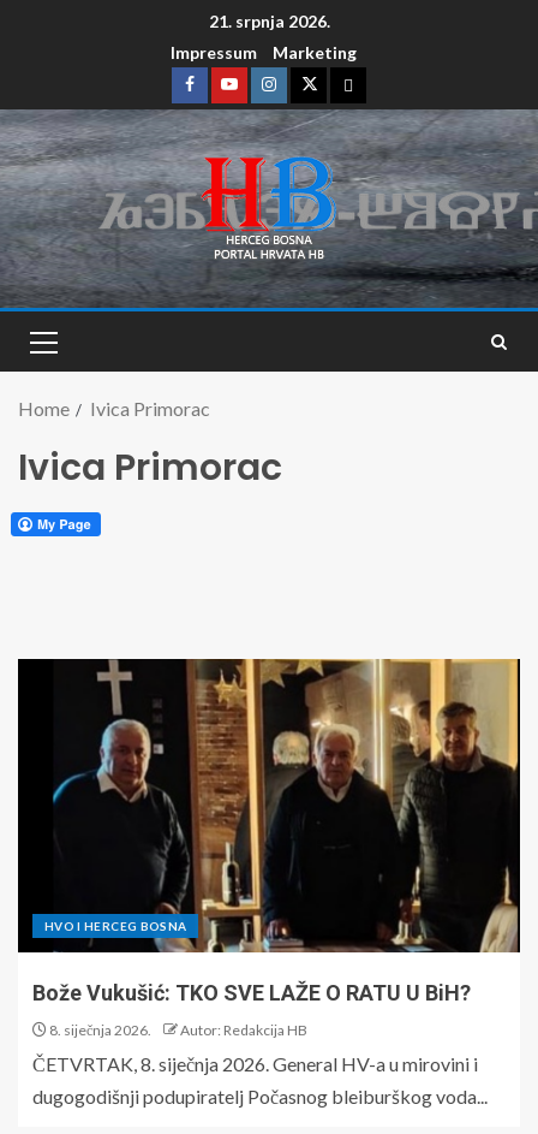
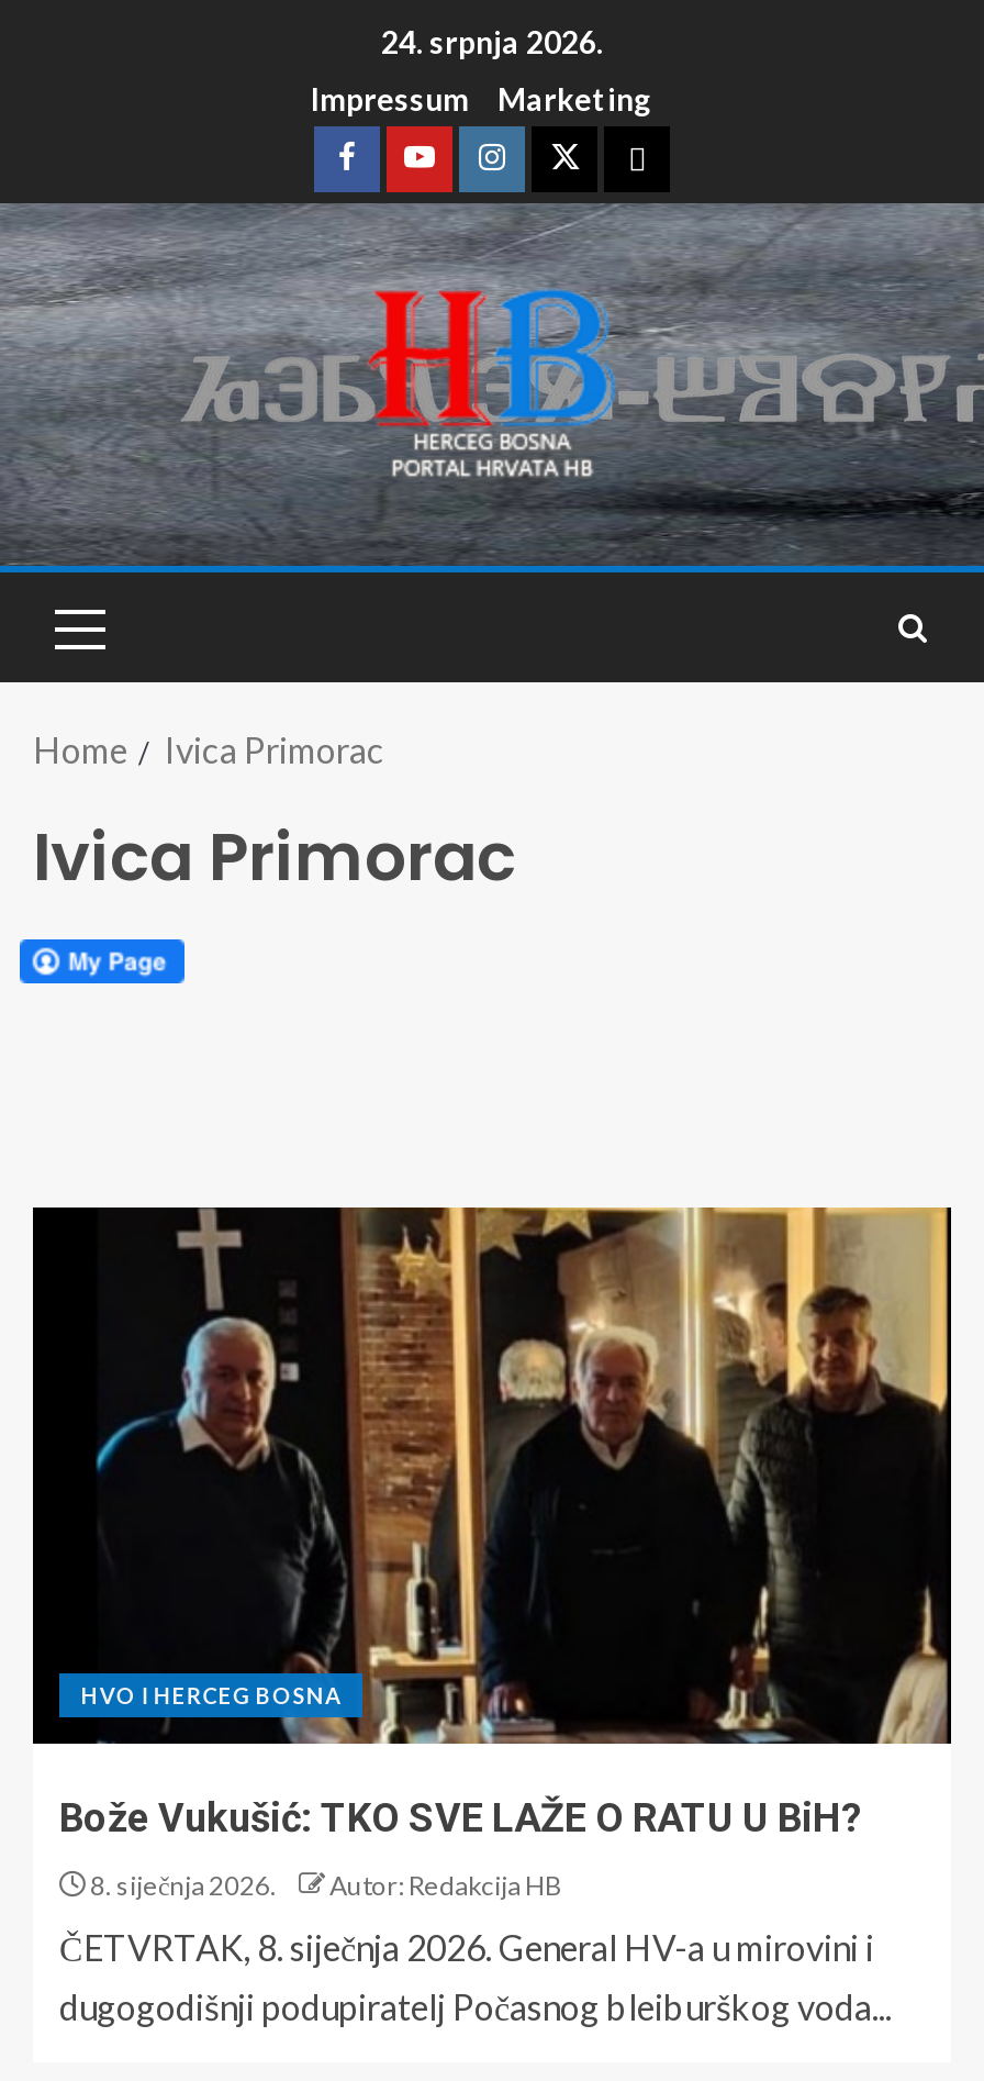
- 21. srpnja 2026.
+ 24. srpnja 2026.
